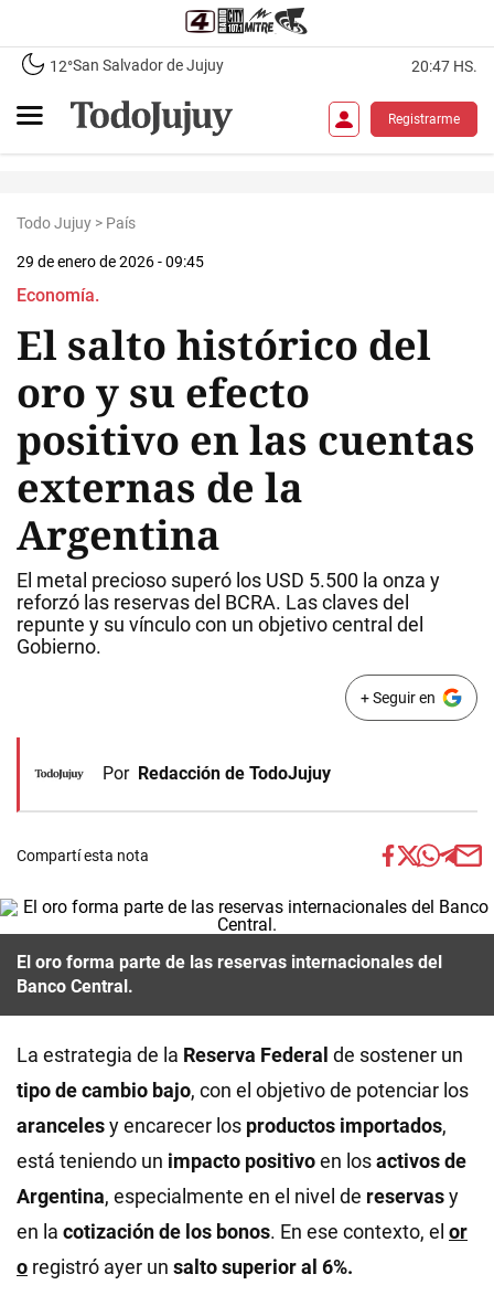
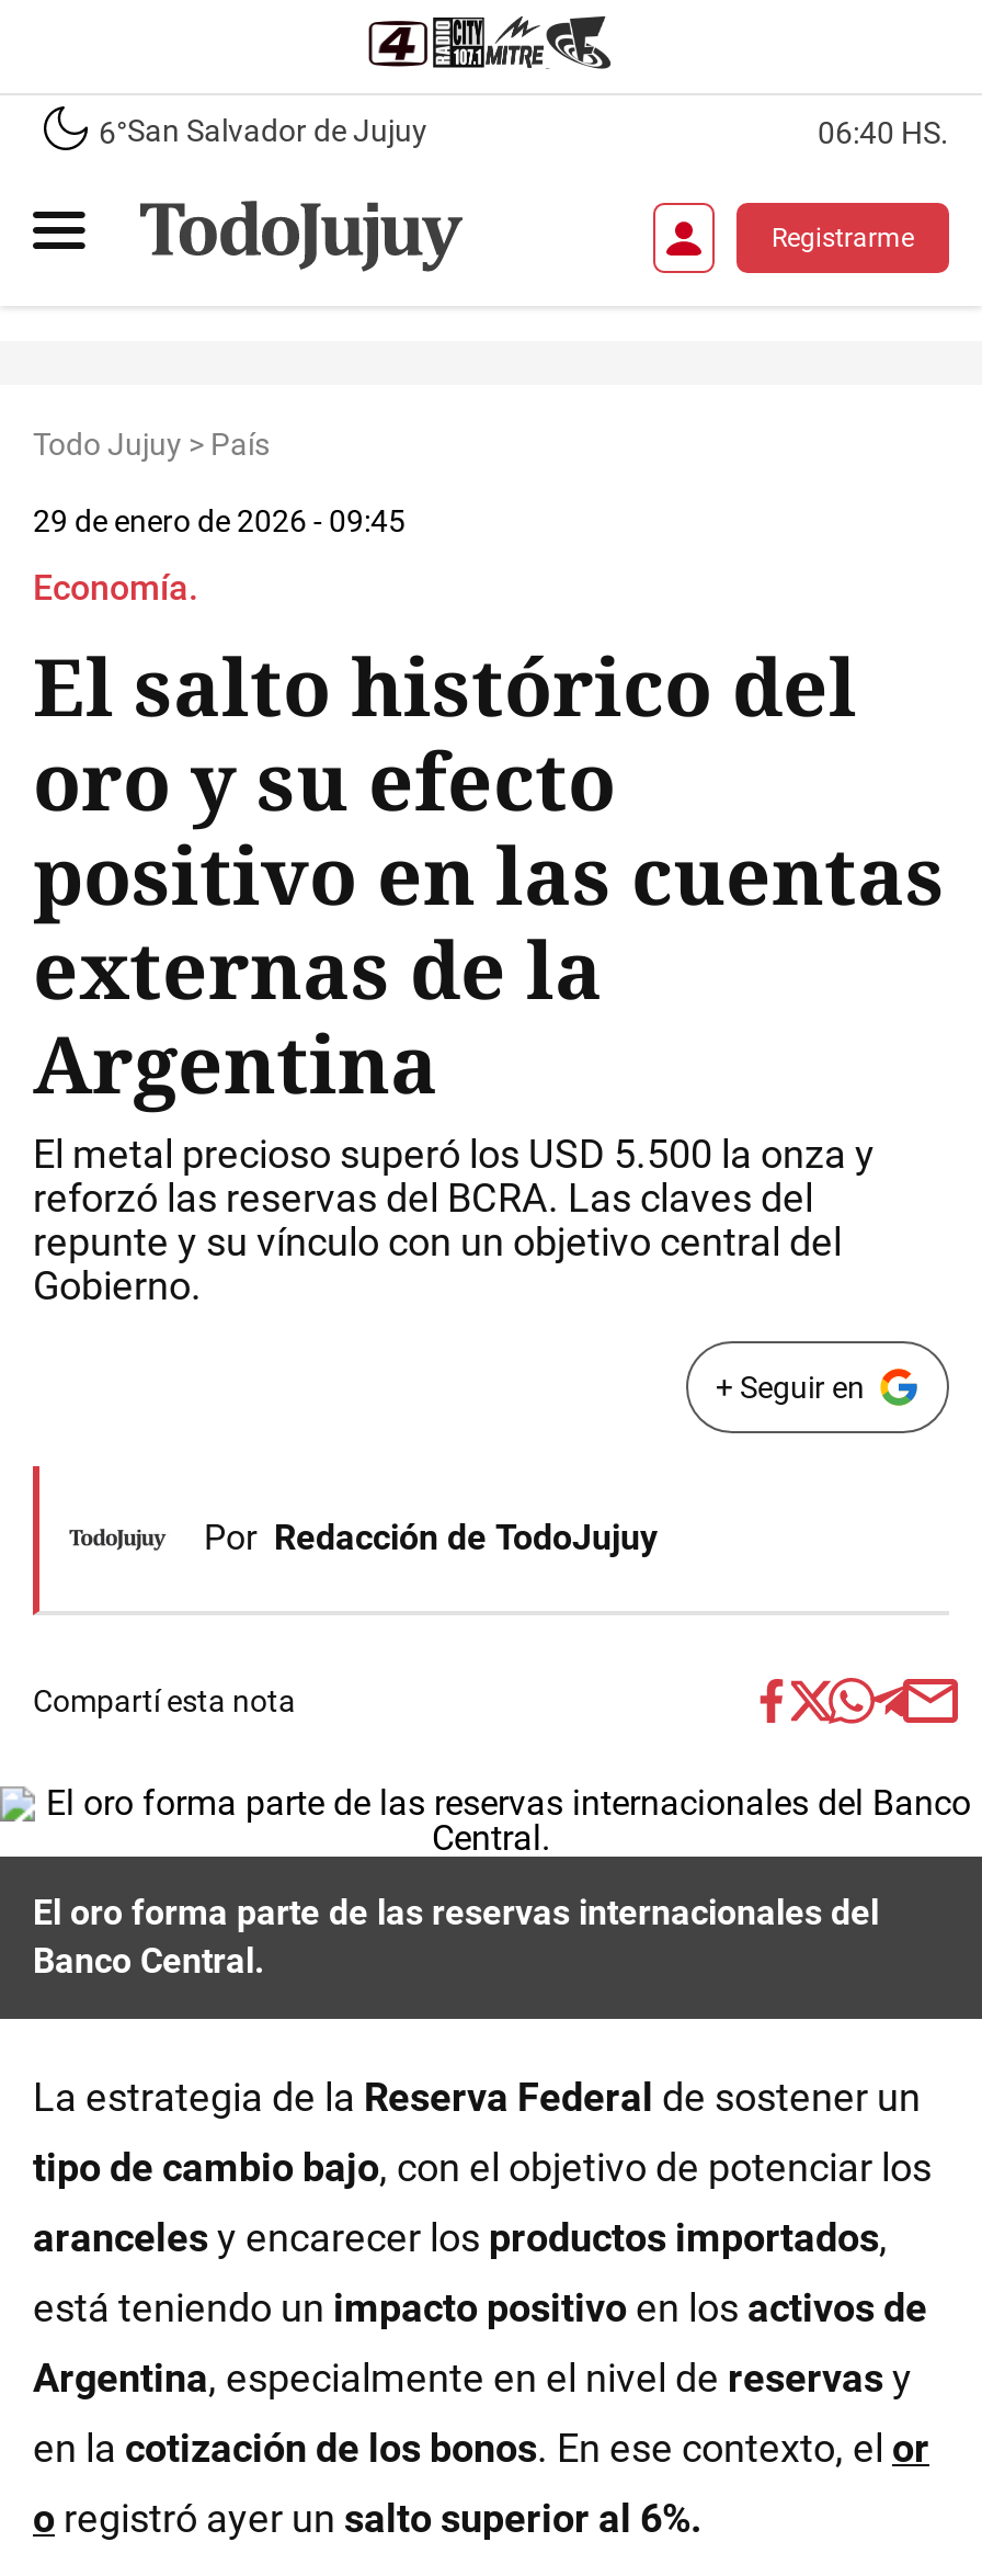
- 12°San Salvador de Jujuy
+ 6°San Salvador de Jujuy

- 20:47 HS.
+ 06:40 HS.
